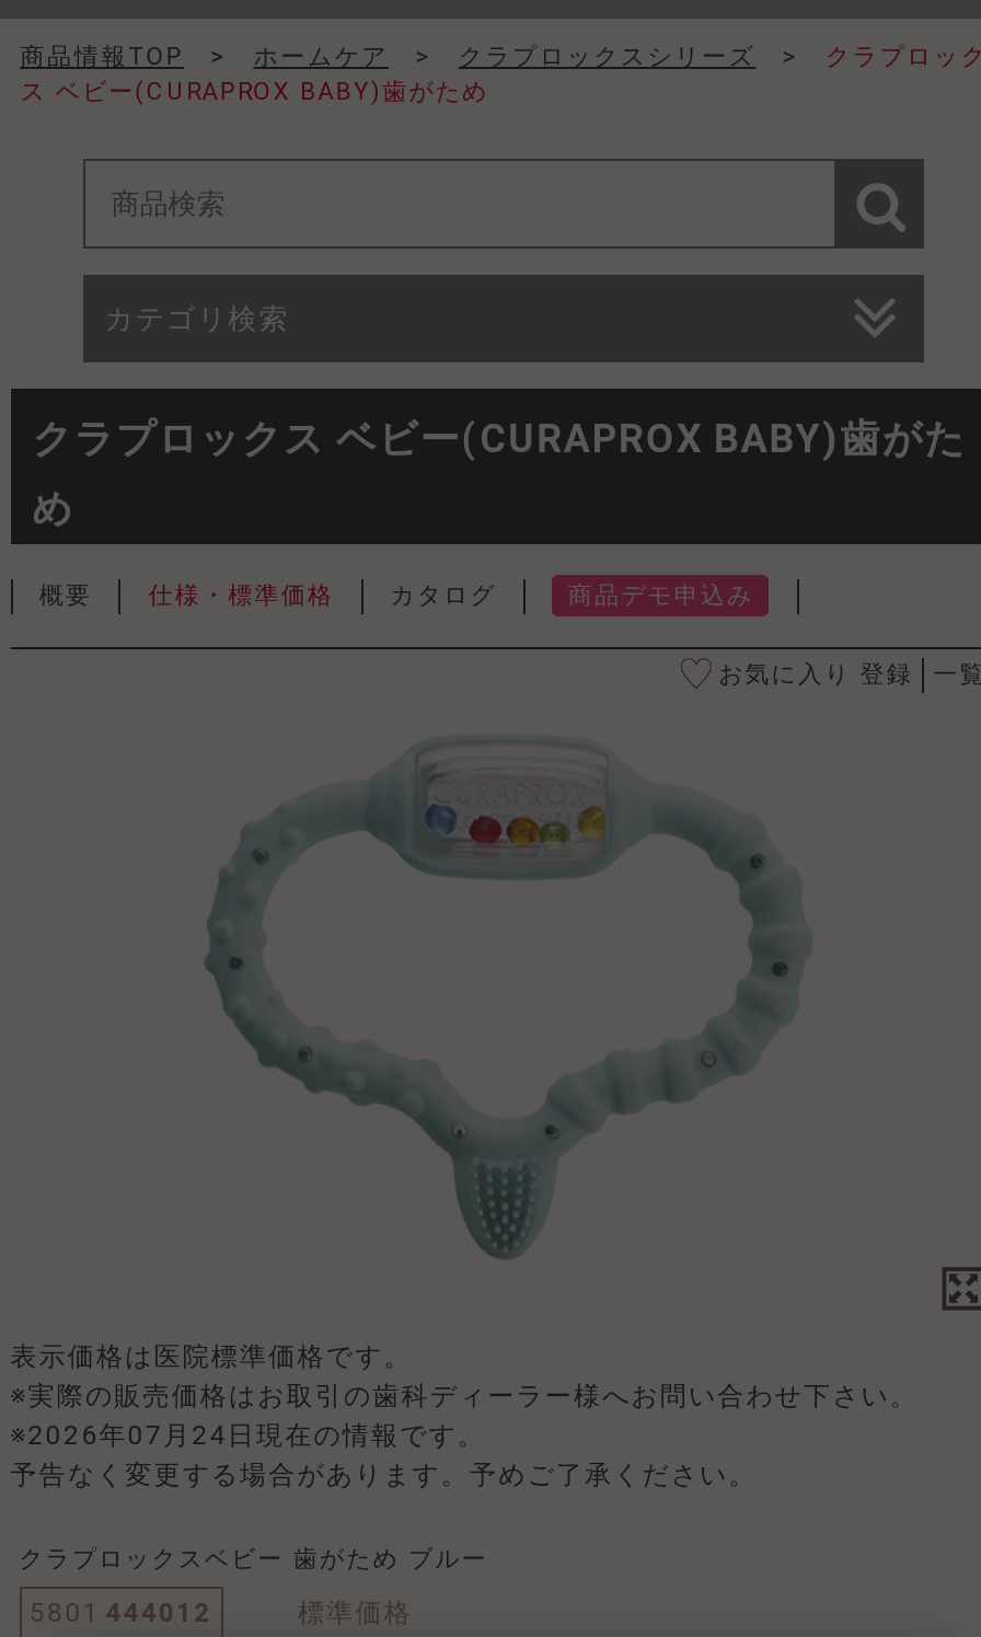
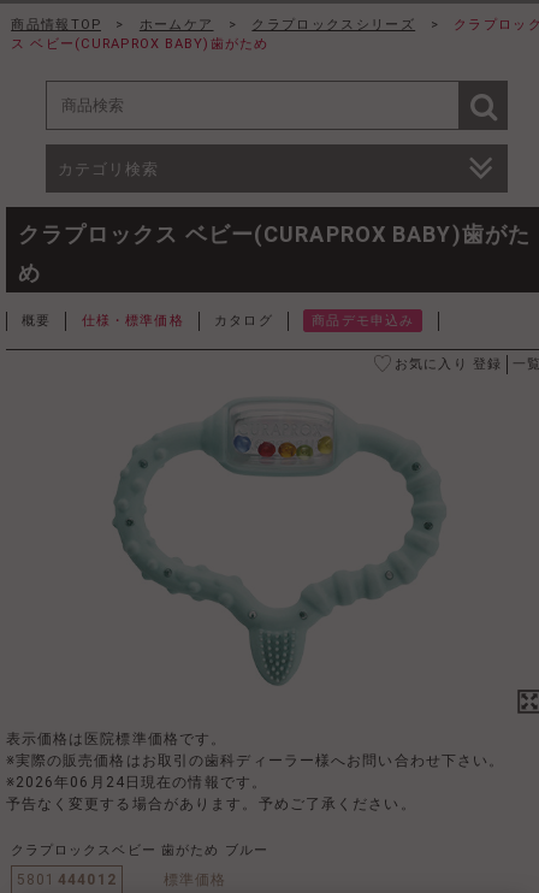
- ※2026年07月24日現在の情報です。
+ ※2026年06月24日現在の情報です。
